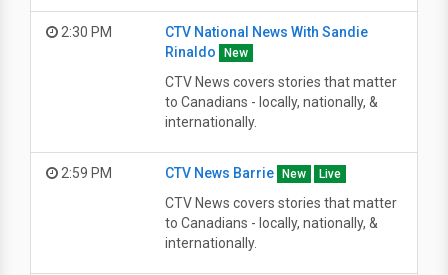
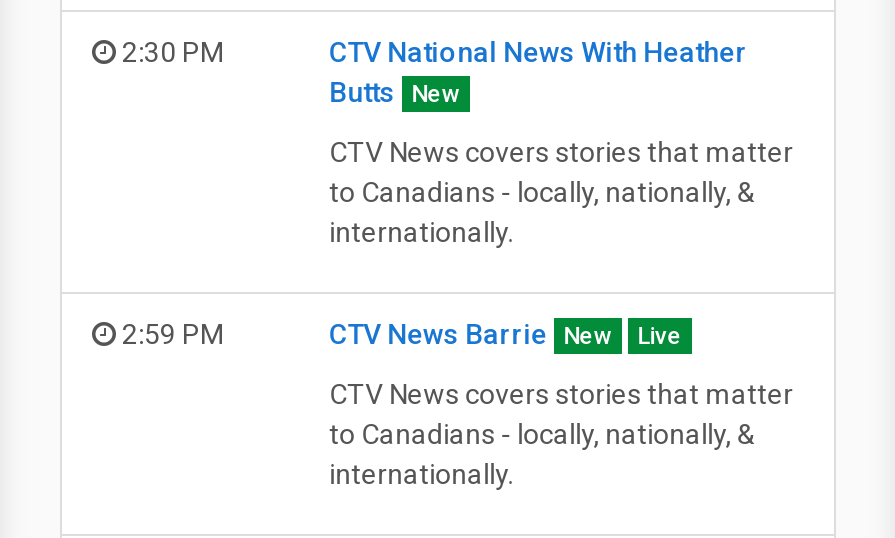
- CTV National News With Sandie
+ CTV National News With Heather

- Rinaldo New
+ Butts New
